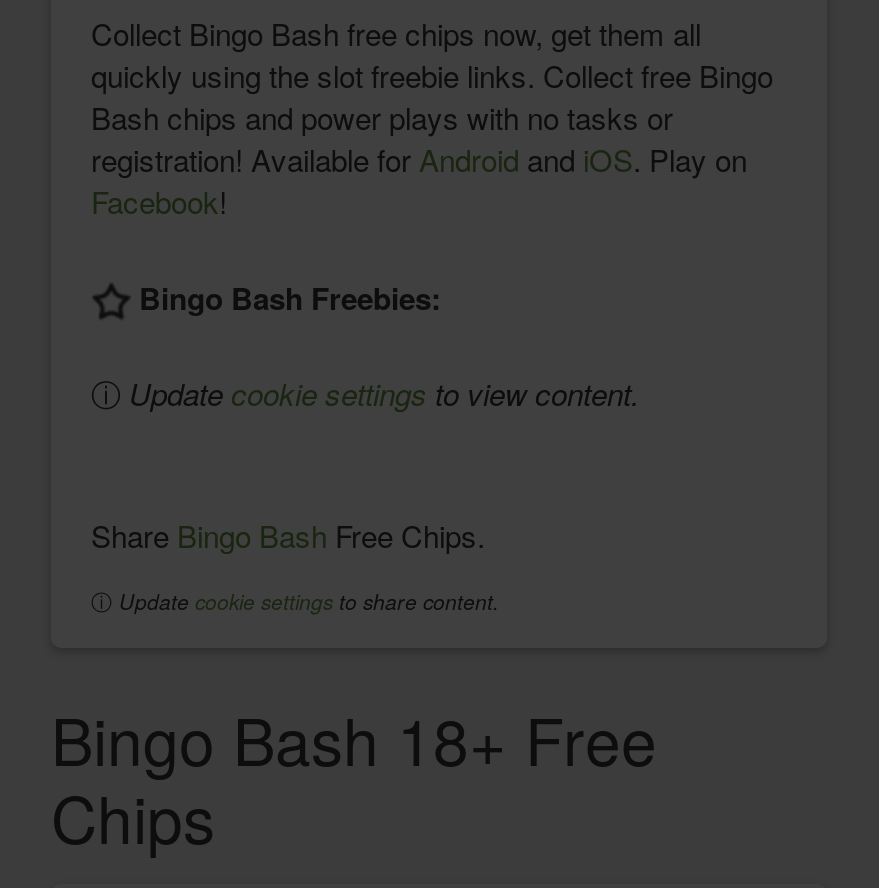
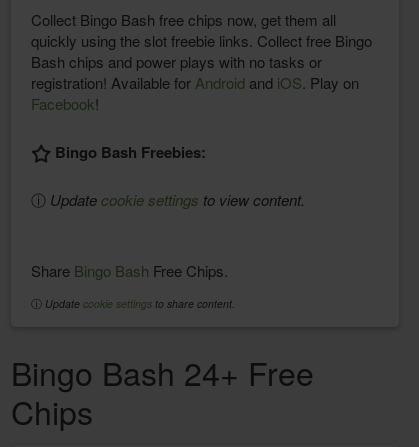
- Bingo Bash 18+ Free
+ Bingo Bash 24+ Free
